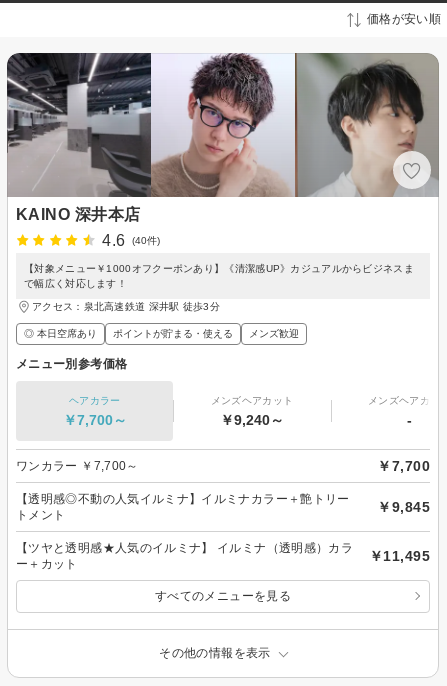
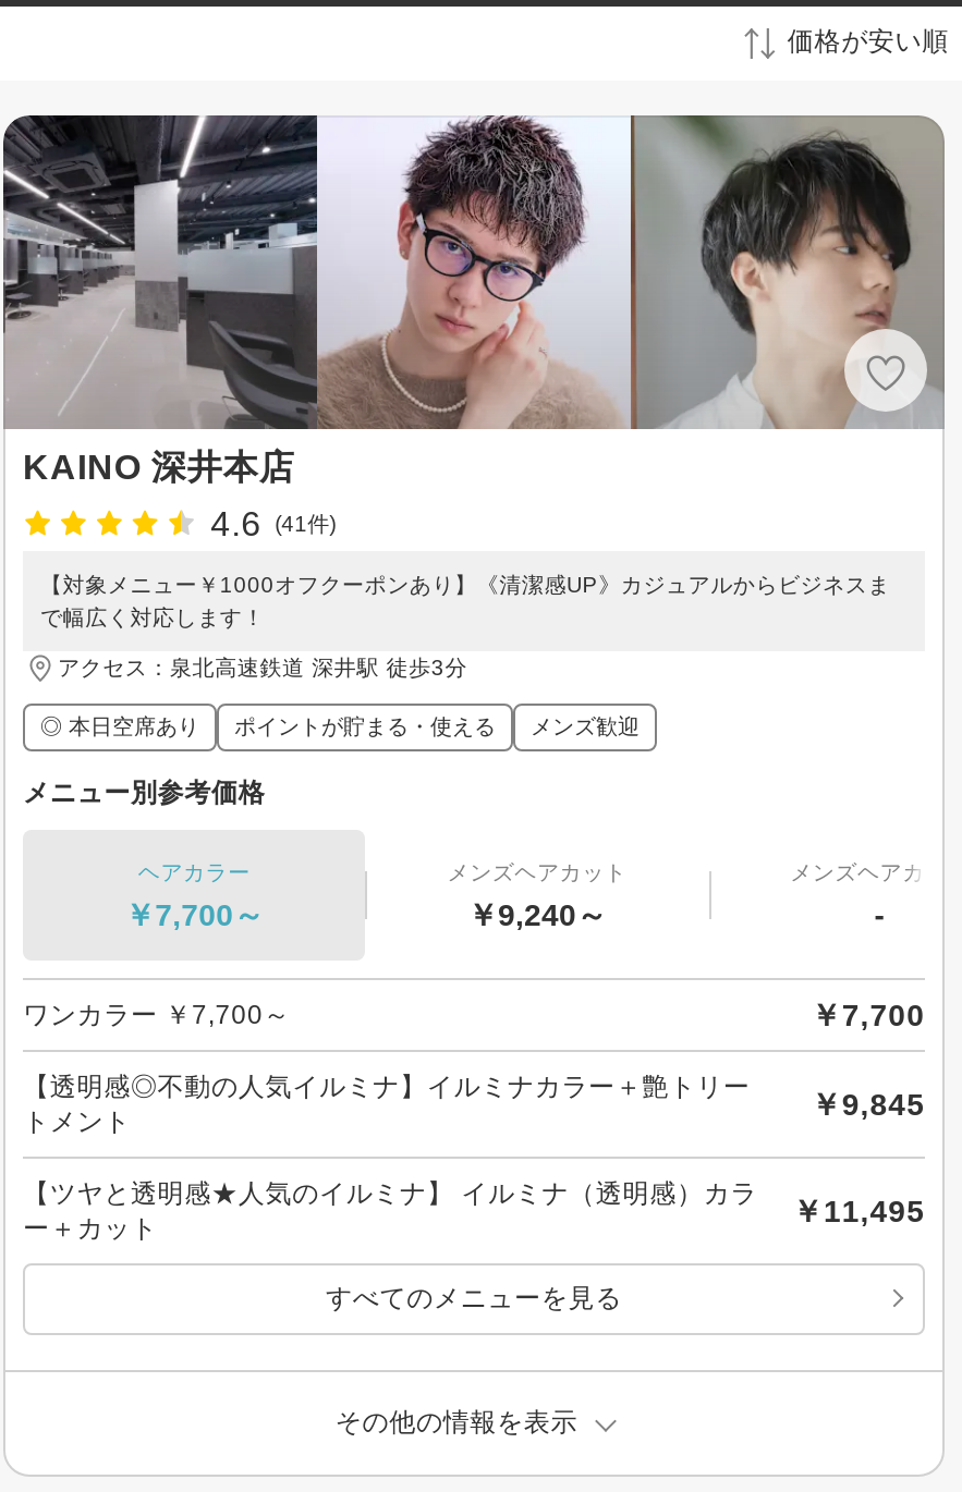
- 4.6 (40件)
+ 4.6 (41件)
